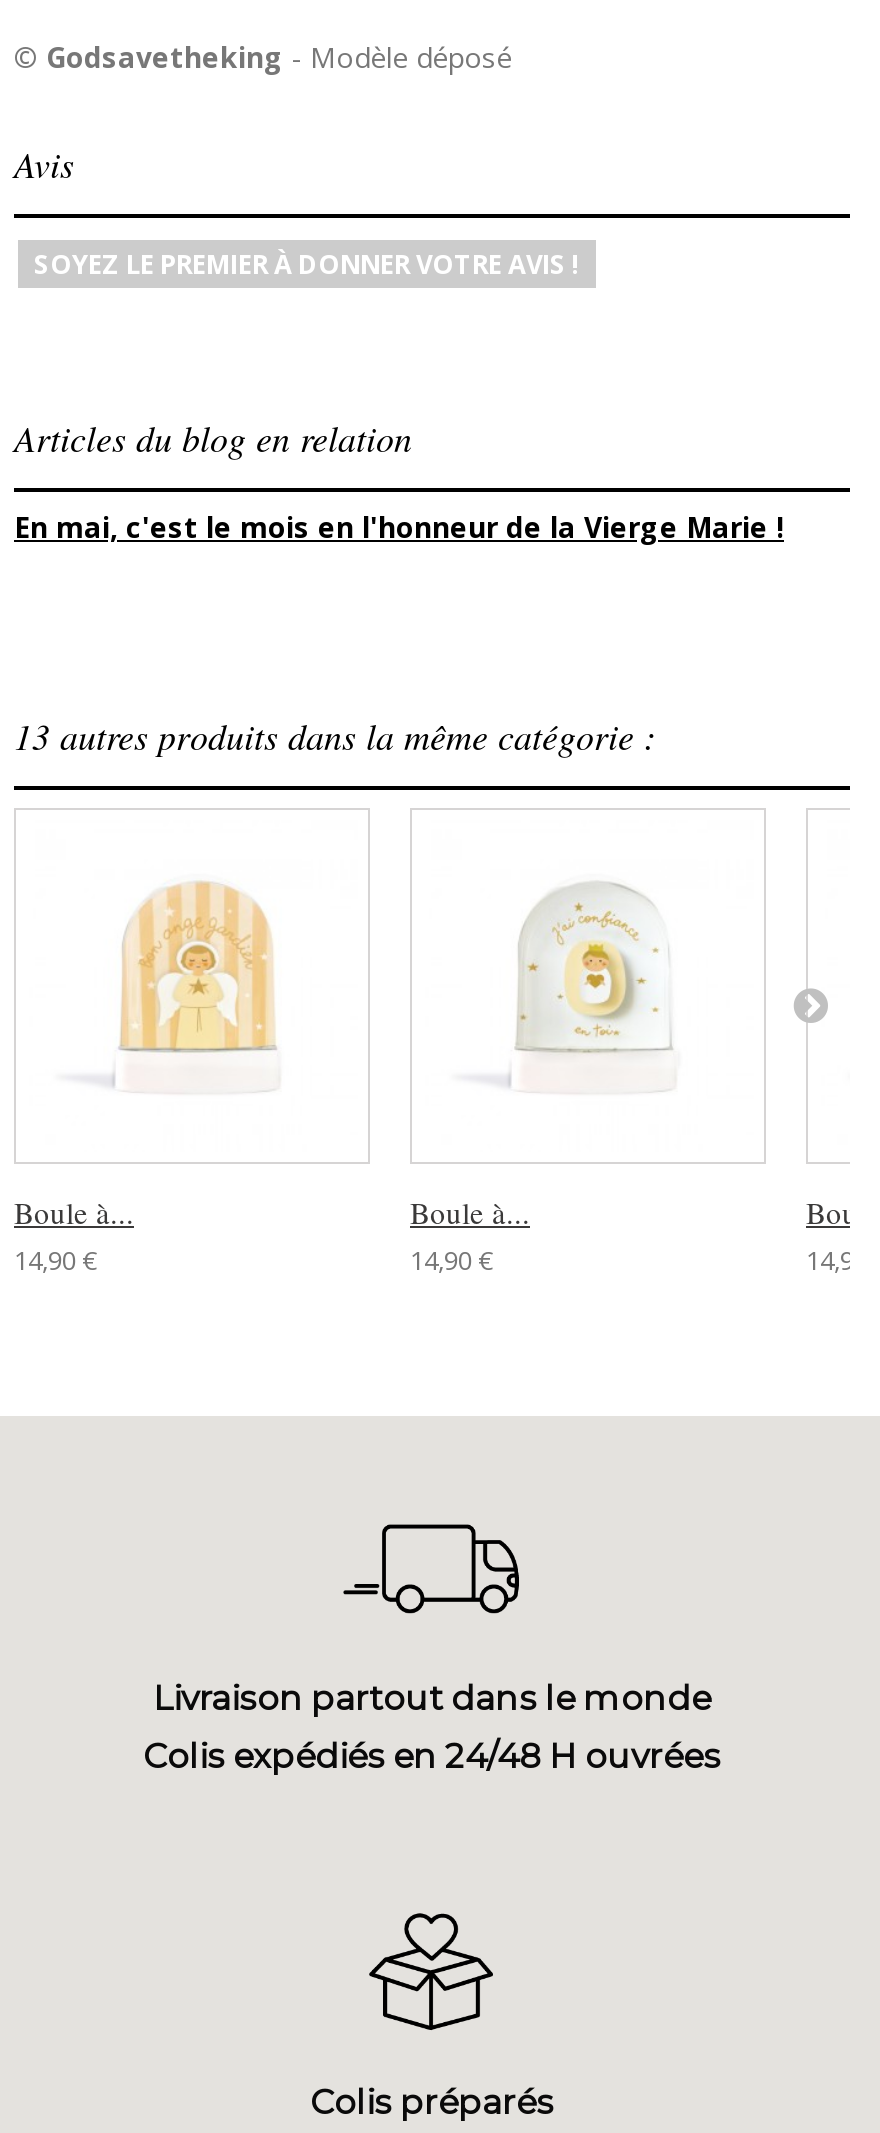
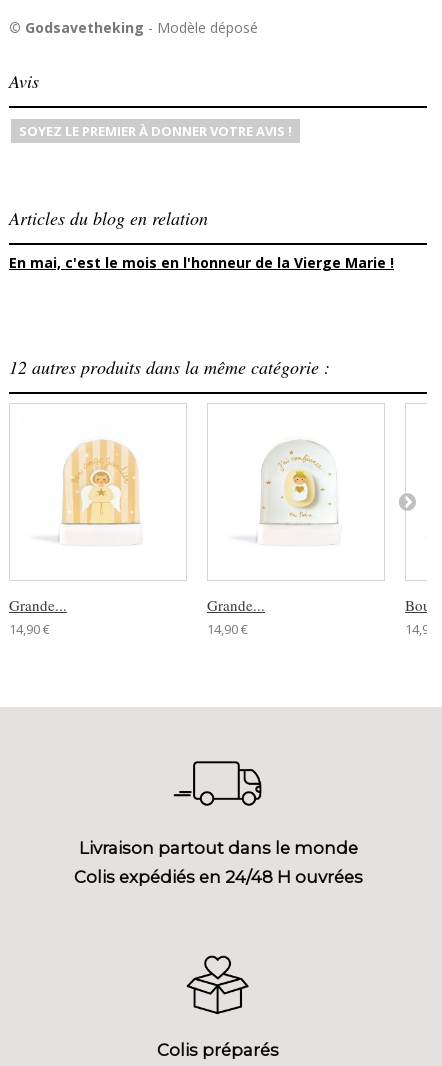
- 13 autres produits dans la même catégorie :
+ 12 autres produits dans la même catégorie :

- Boule à...
+ Grande...

- Boule à...
+ Grande...
